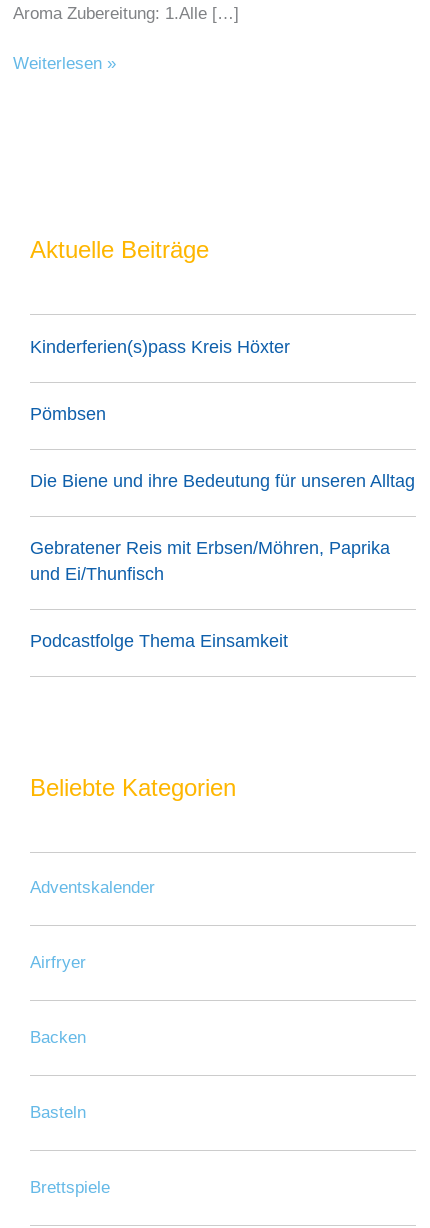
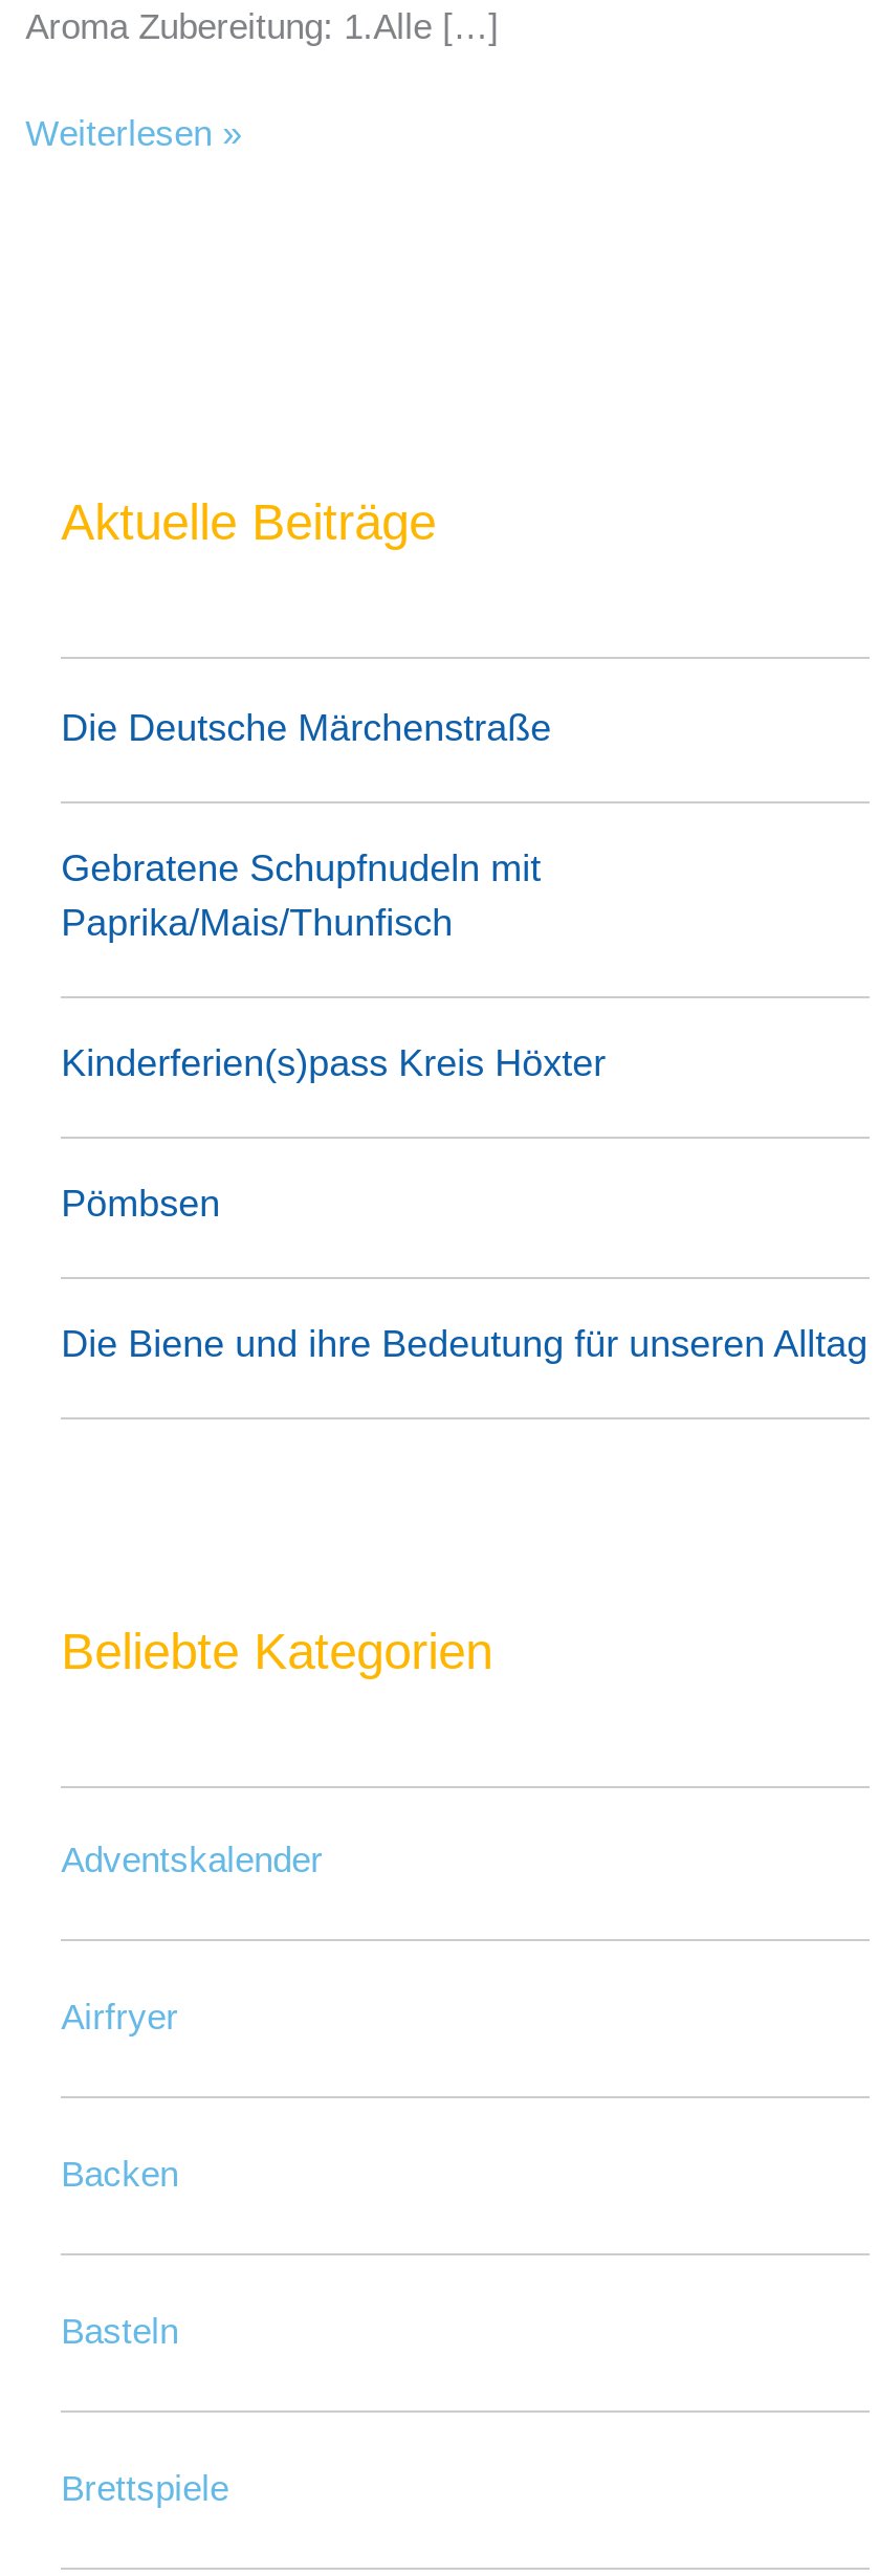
+ Die Deutsche Märchenstraße
+ Gebratene Schupfnudeln mit
+ Paprika/Mais/Thunfisch

moved down: Kinderferien(s)pass Kreis Höxter | Pömbsen | Die Biene und ihre Bedeutung für unseren Alltag

- Gebratener Reis mit Erbsen/Möhren, Paprika
- und Ei/Thunfisch
- Podcastfolge Thema Einsamkeit
